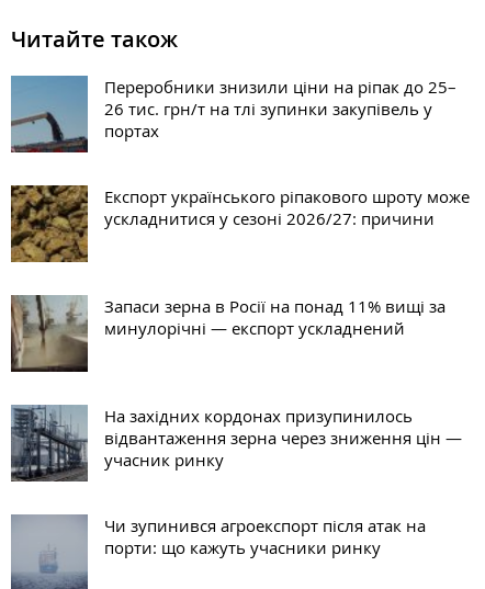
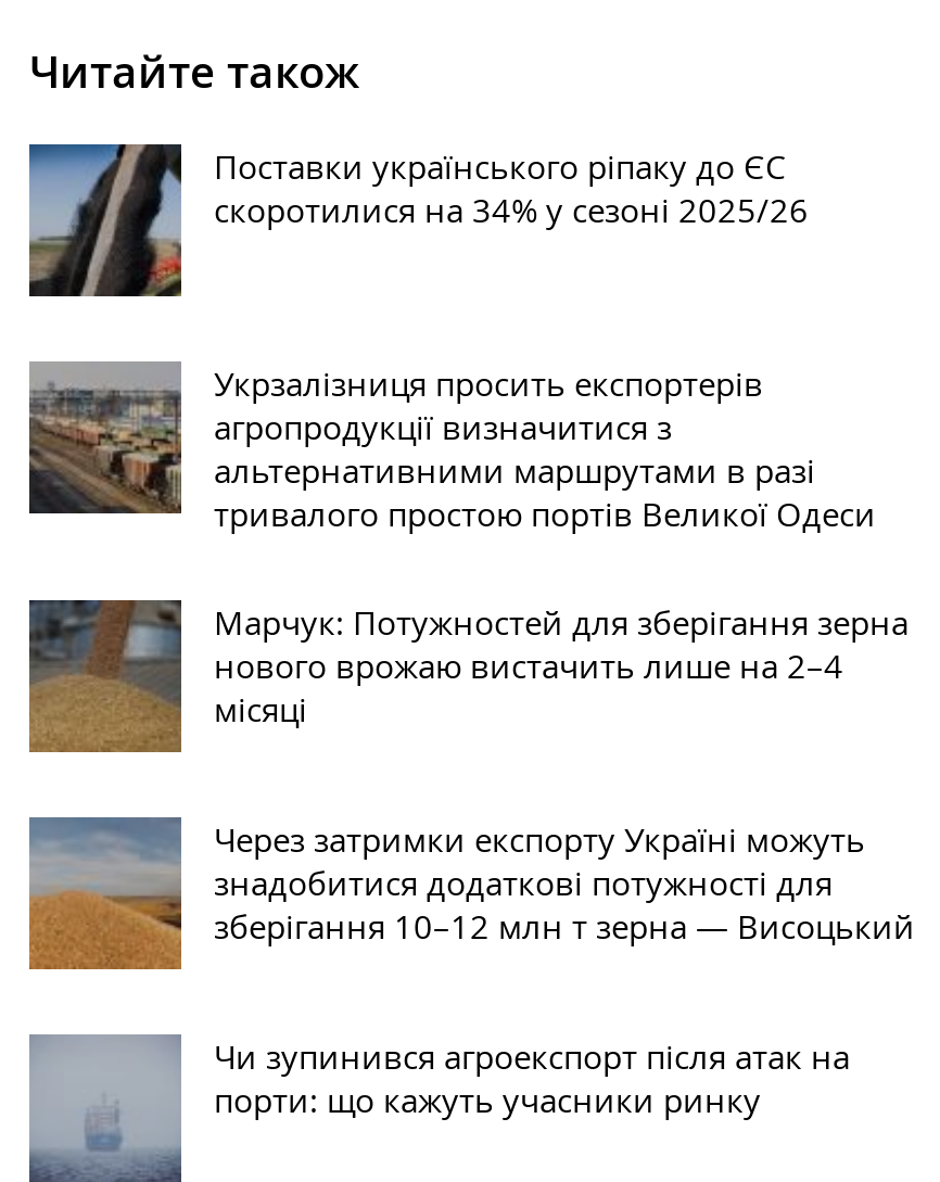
- [image]
- Переробники знизили ціни на ріпак до 25–
- 26 тис. грн/т на тлі зупинки закупівель у
- портах
+ [image]
+ Поставки українського ріпаку до ЄС
+ скоротилися на 34% у сезоні 2025/26

- [image]
- Експорт українського ріпакового шроту може
- ускладнитися у сезоні 2026/27: причини
+ [image]
+ Укрзалізниця просить експортерів
+ агропродукції визначитися з
+ альтернативними маршрутами в разі
+ тривалого простою портів Великої Одеси

- [image]
- Запаси зерна в Росії на понад 11% вищі за
- минулорічні — експорт ускладнений
+ [image]
+ Марчук: Потужностей для зберігання зерна
+ нового врожаю вистачить лише на 2–4
+ місяці

- [image]
- На західних кордонах призупинилось
- відвантаження зерна через зниження цін —
- учасник ринку
+ [image]
+ Через затримки експорту Україні можуть
+ знадобитися додаткові потужності для
+ зберігання 10–12 млн т зерна — Висоцький
